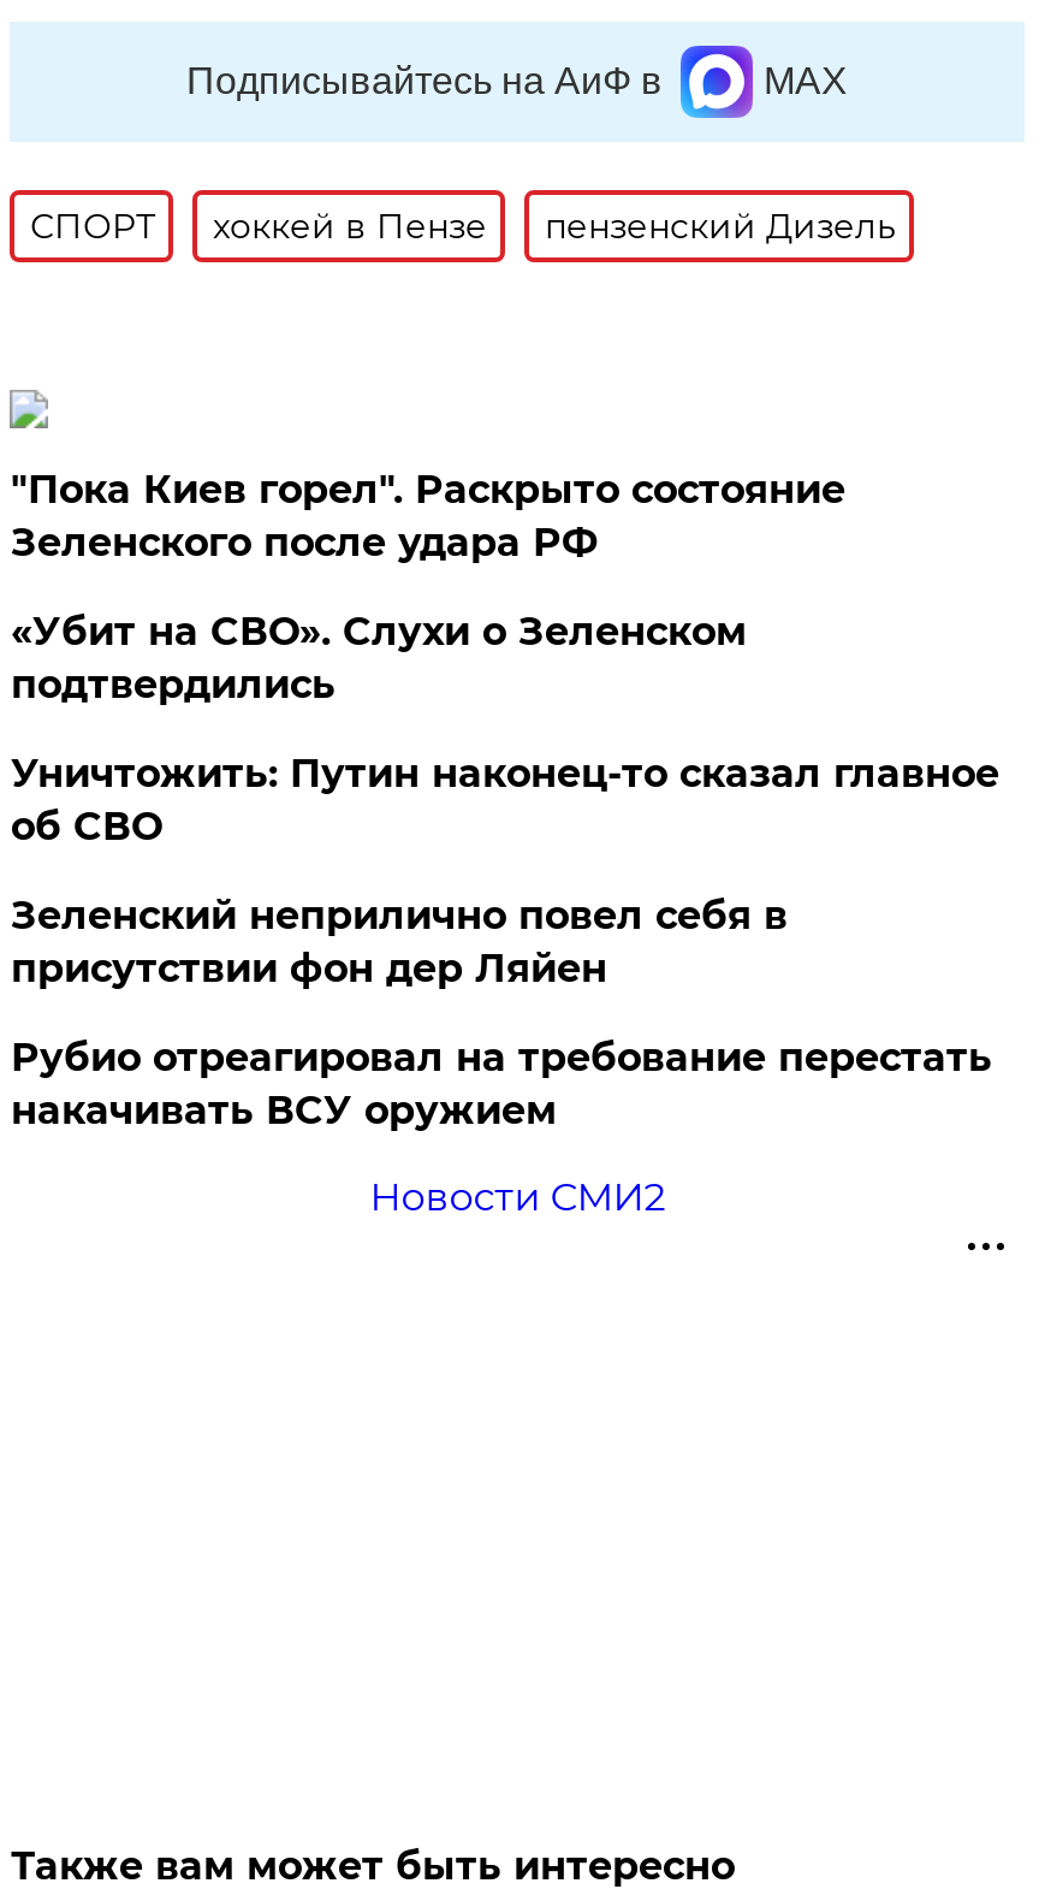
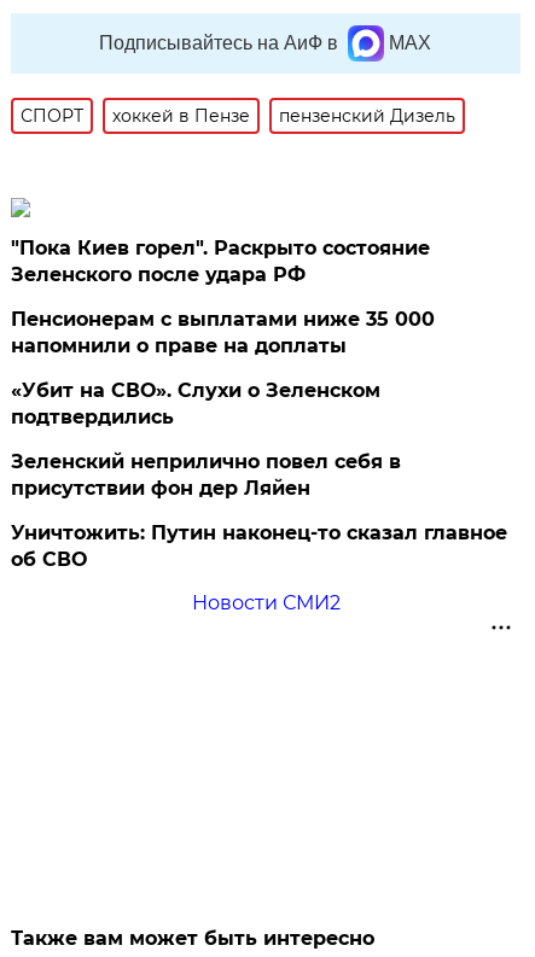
+ Пенсионерам с выплатами ниже 35 000
+ напомнили о праве на доплаты

moved down: «Убит на СВО». Слухи о Зеленском | подтвердились

moved down: Уничтожить: Путин наконец-то сказал главное | об СВО

- Рубио отреагировал на требование перестать
- накачивать ВСУ оружием
